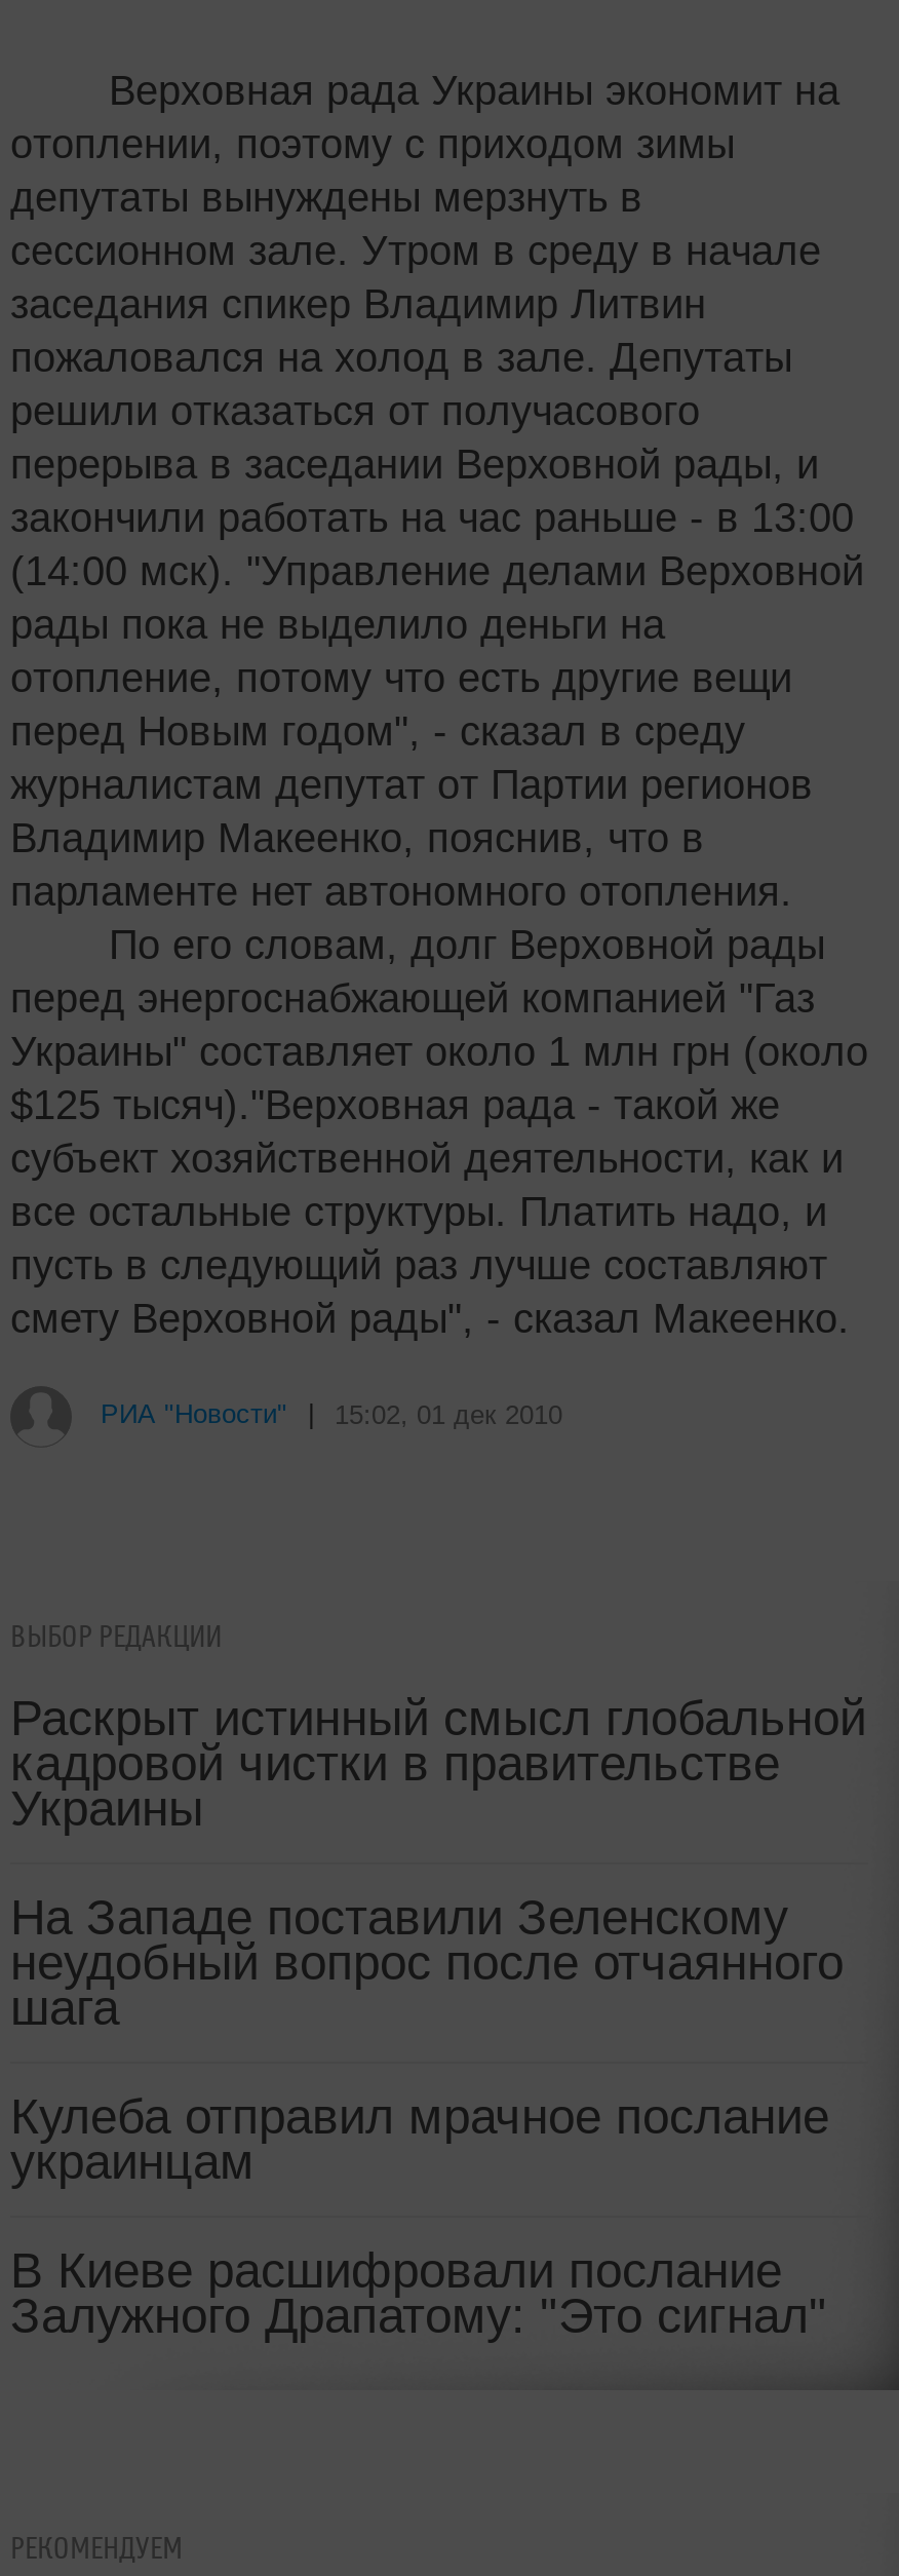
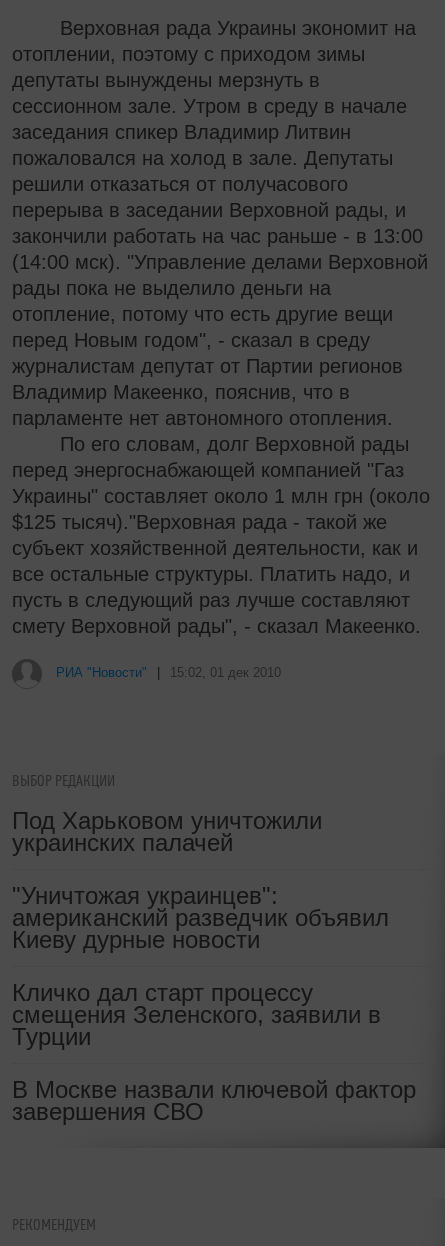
- Раскрыт истинный смысл глобальной
- кадровой чистки в правительстве
- Украины
+ Под Харьковом уничтожили
+ украинских палачей

- На Западе поставили Зеленскому
- неудобный вопрос после отчаянного
- шага
+ "Уничтожая украинцев":
+ американский разведчик объявил
+ Киеву дурные новости

- Кулеба отправил мрачное послание
- украинцам
+ Кличко дал старт процессу
+ смещения Зеленского, заявили в
+ Турции

- В Киеве расшифровали послание
- Залужного Драпатому: "Это сигнал"
+ В Москве назвали ключевой фактор
+ завершения СВО
